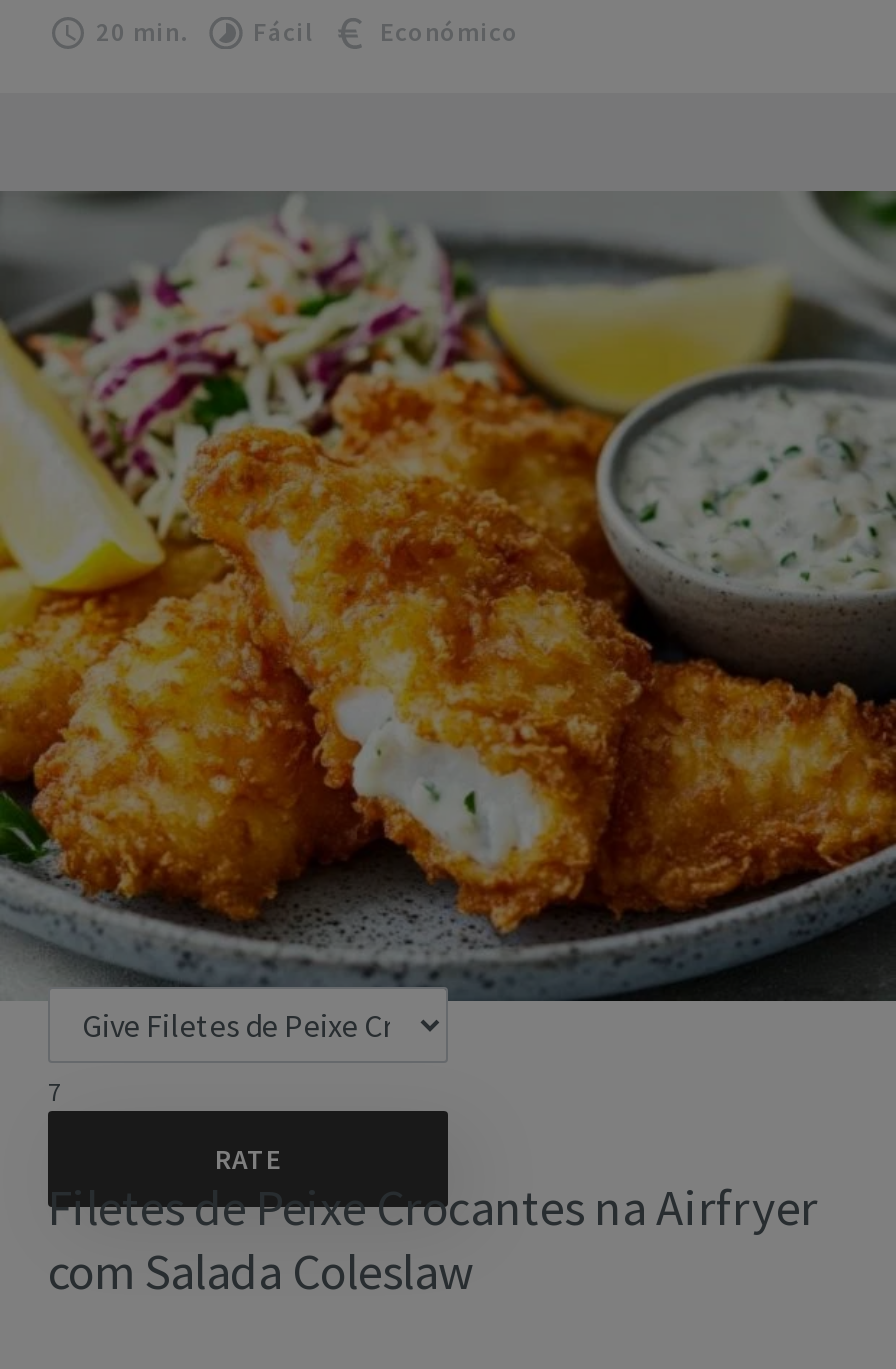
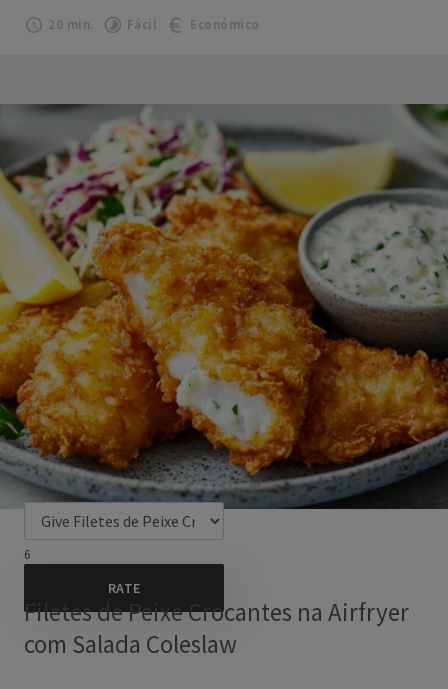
- 7
+ 6
